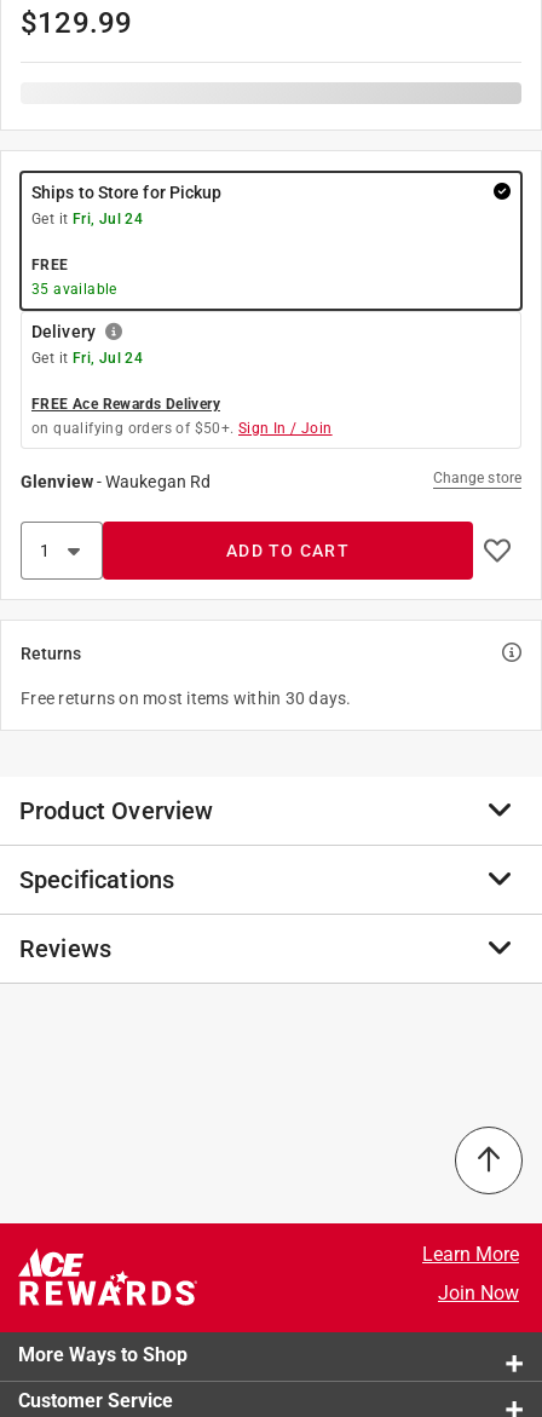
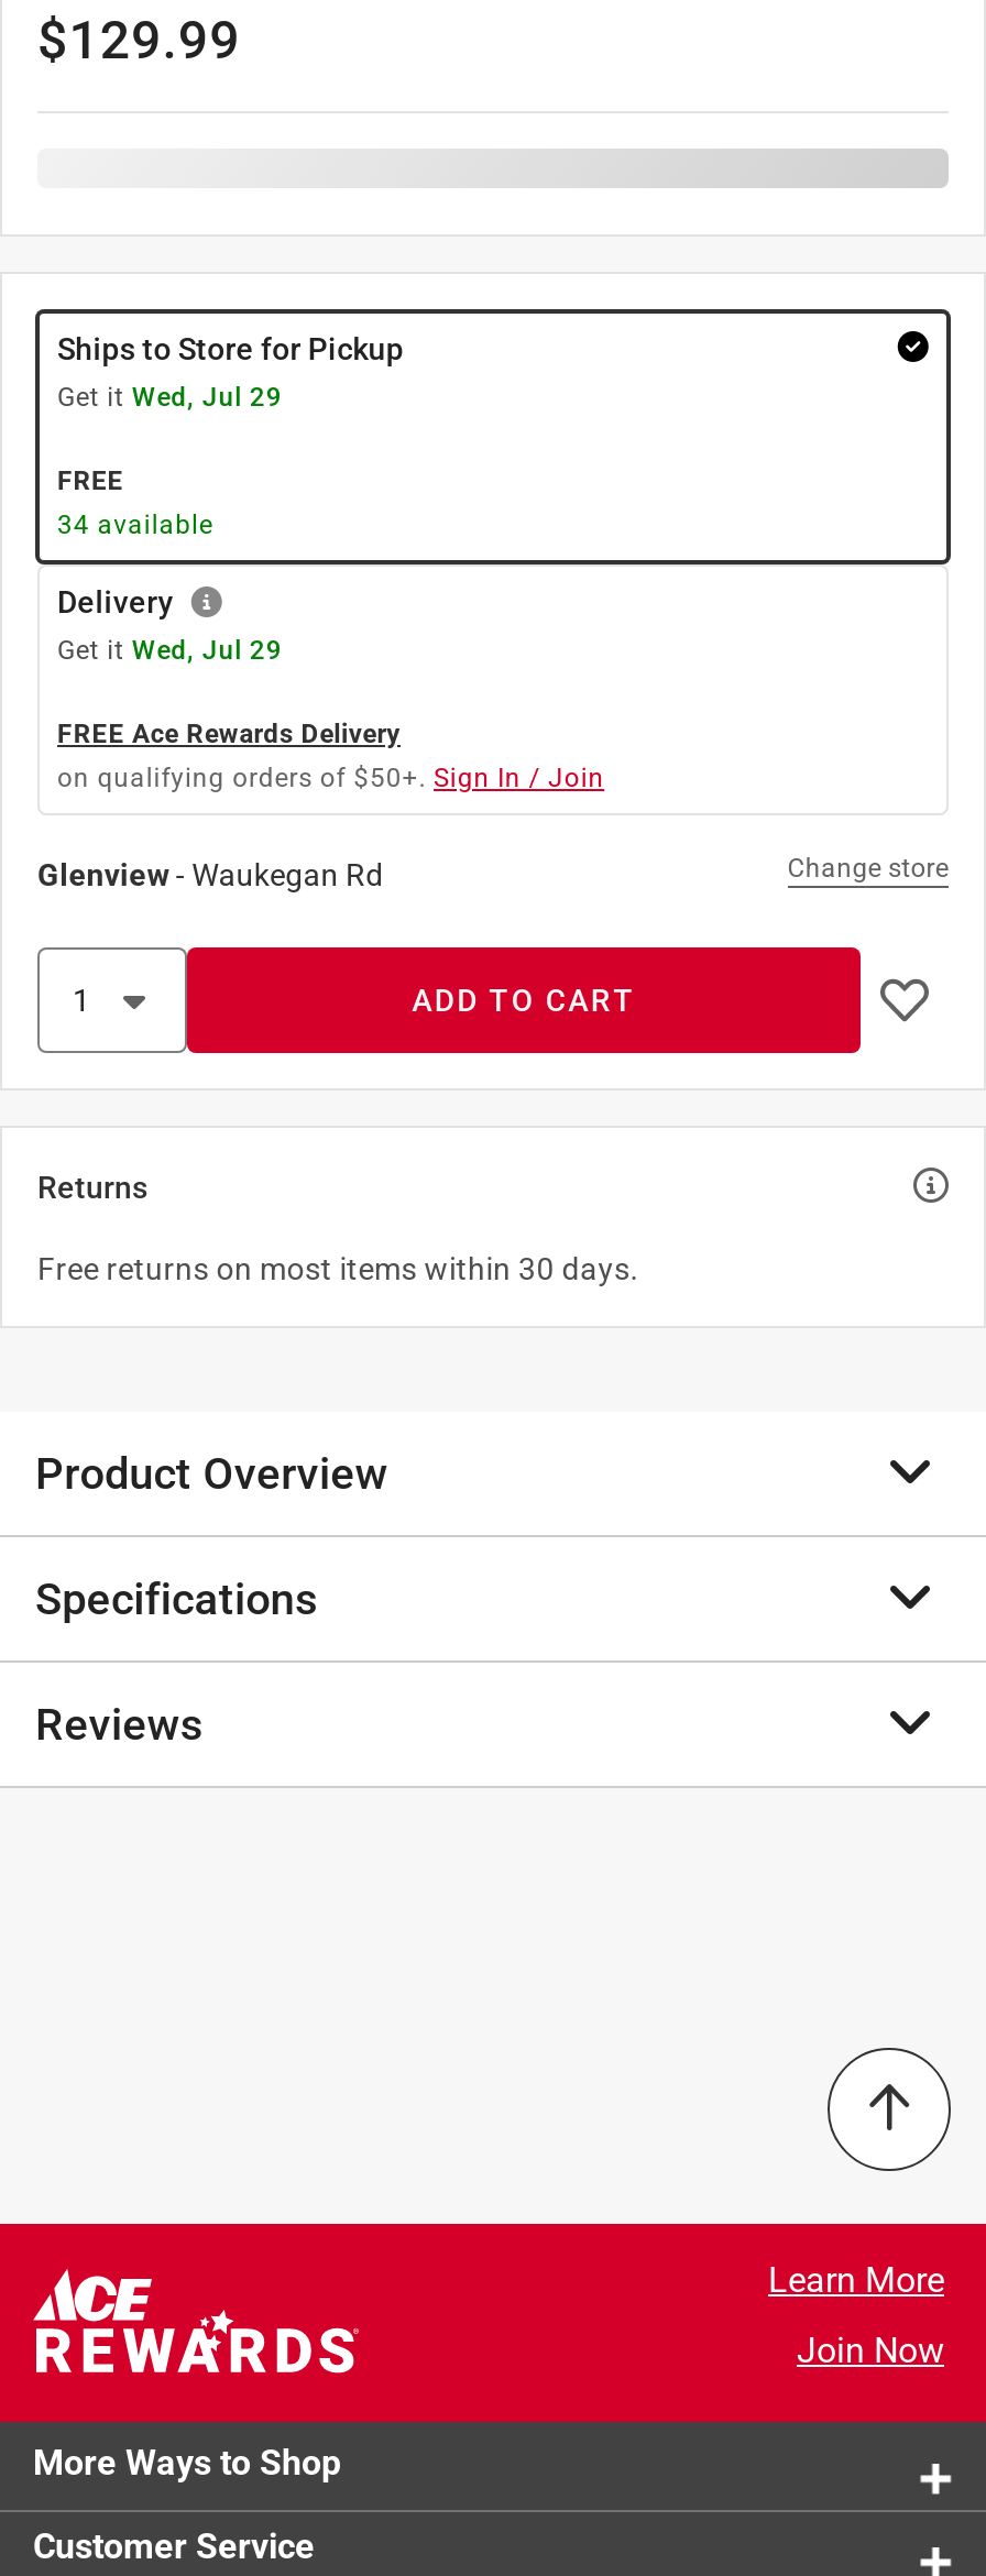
- Get it Fri, Jul 24
+ Get it Wed, Jul 29

- 35 available
+ 34 available

- Get it Fri, Jul 24
+ Get it Wed, Jul 29
